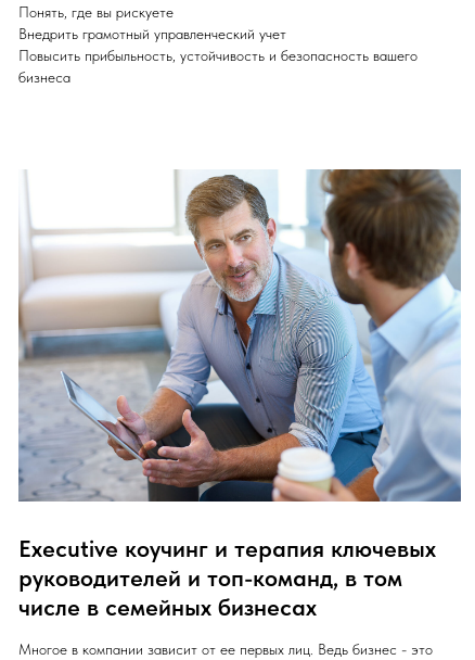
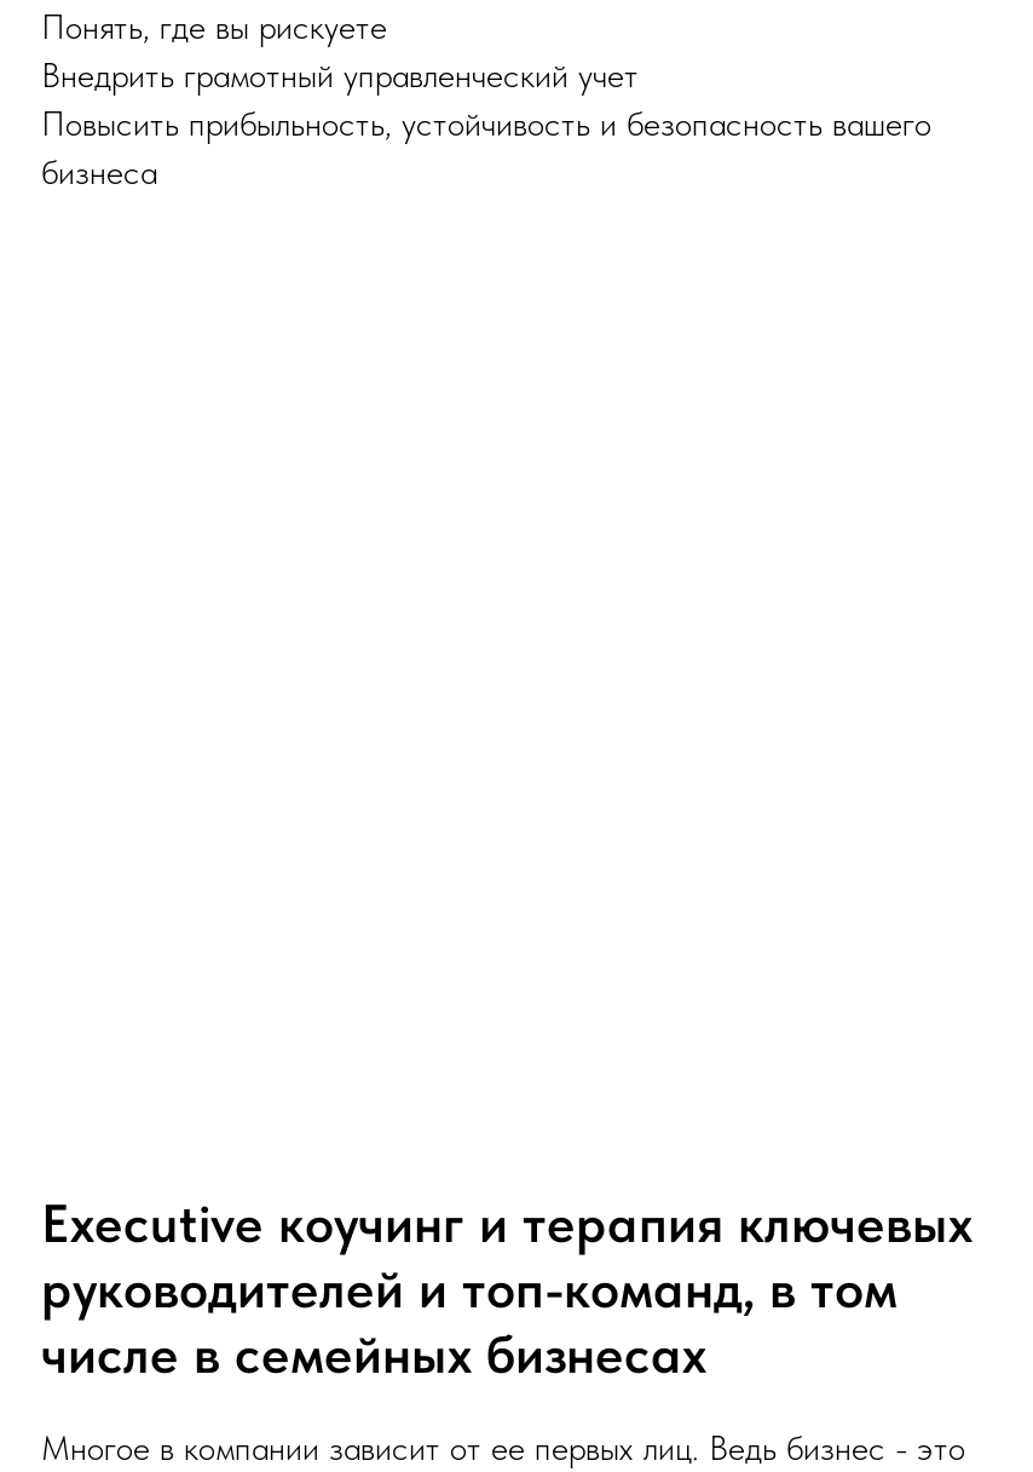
- [image]
